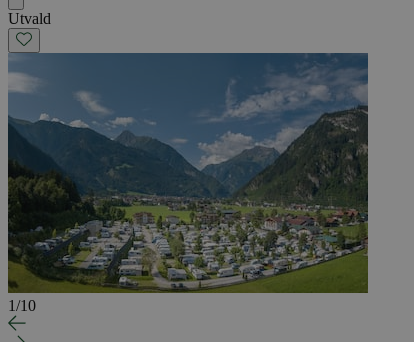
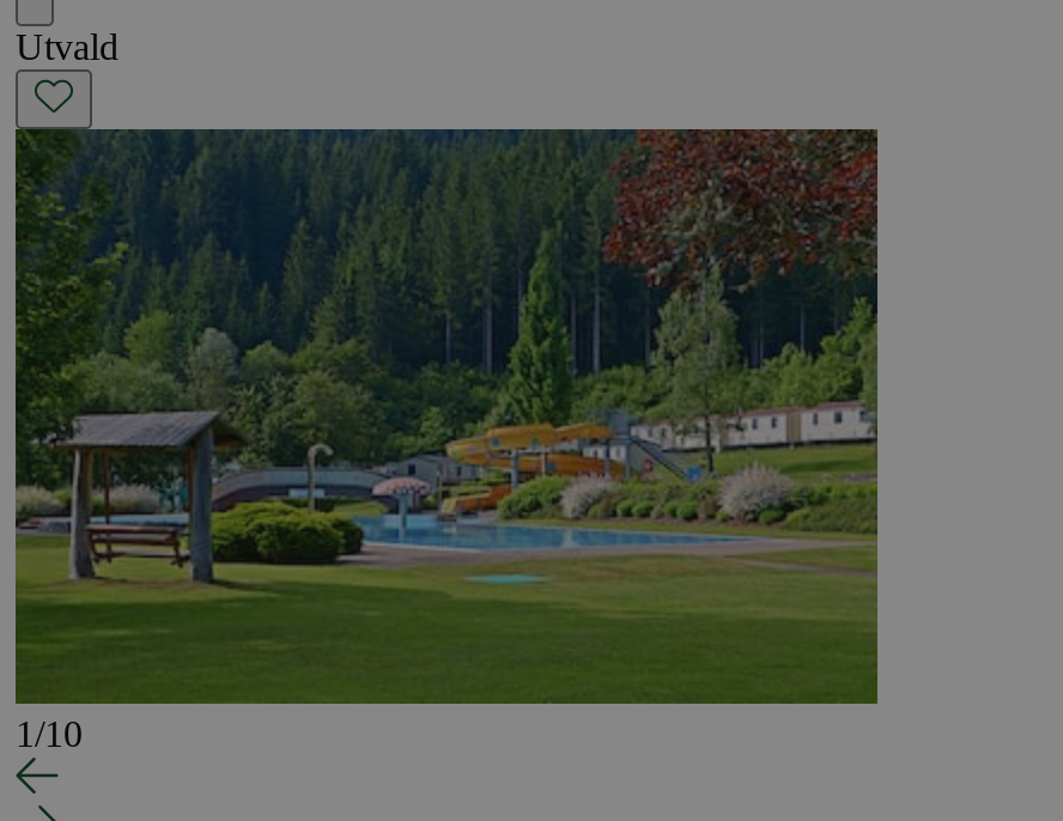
- [image]
+ [image]
